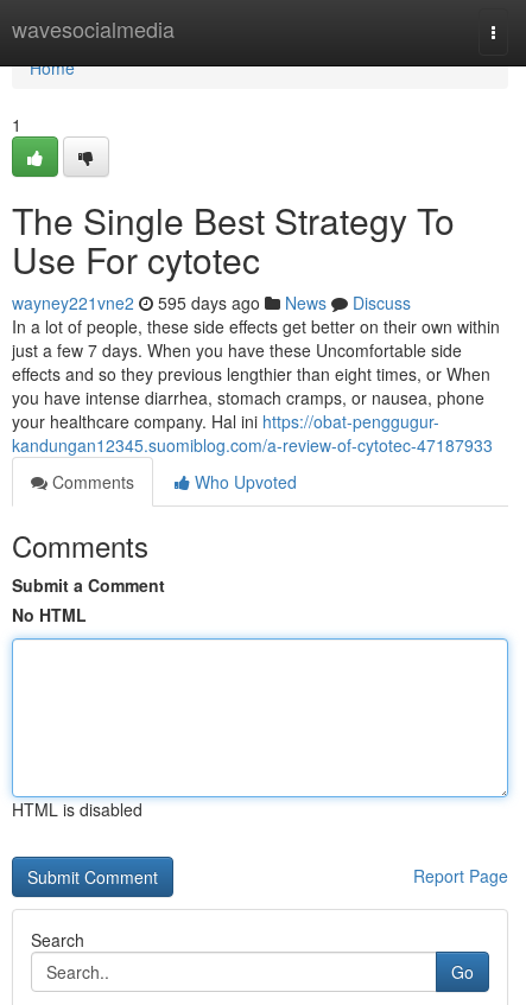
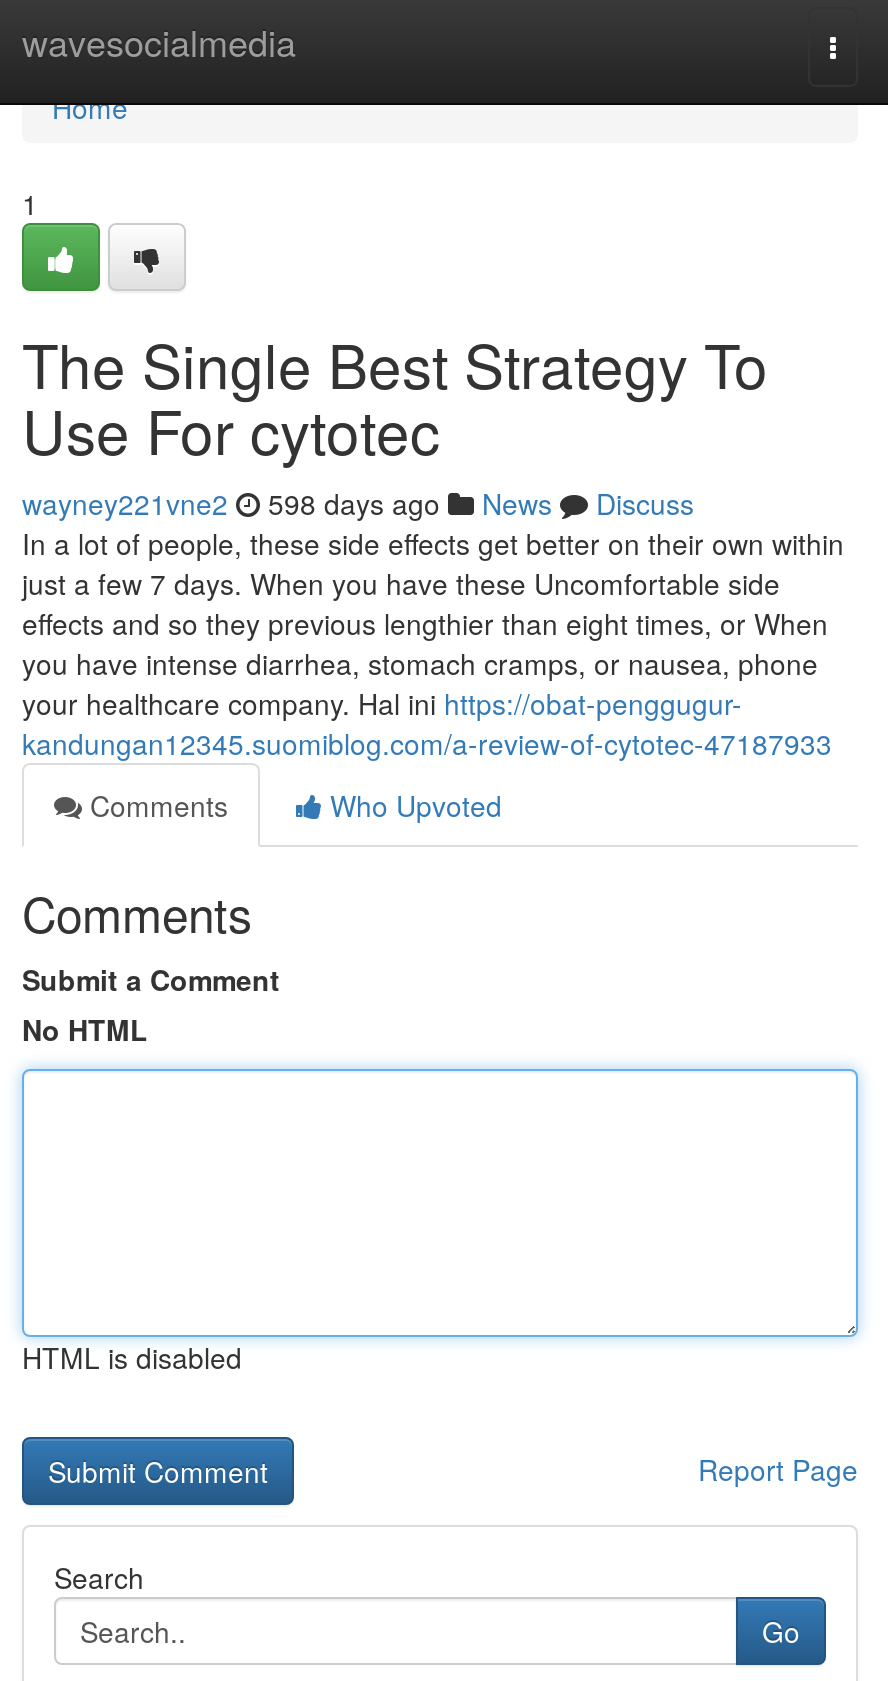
- wayney221vne2 595 days ago News Discuss
+ wayney221vne2 598 days ago News Discuss
